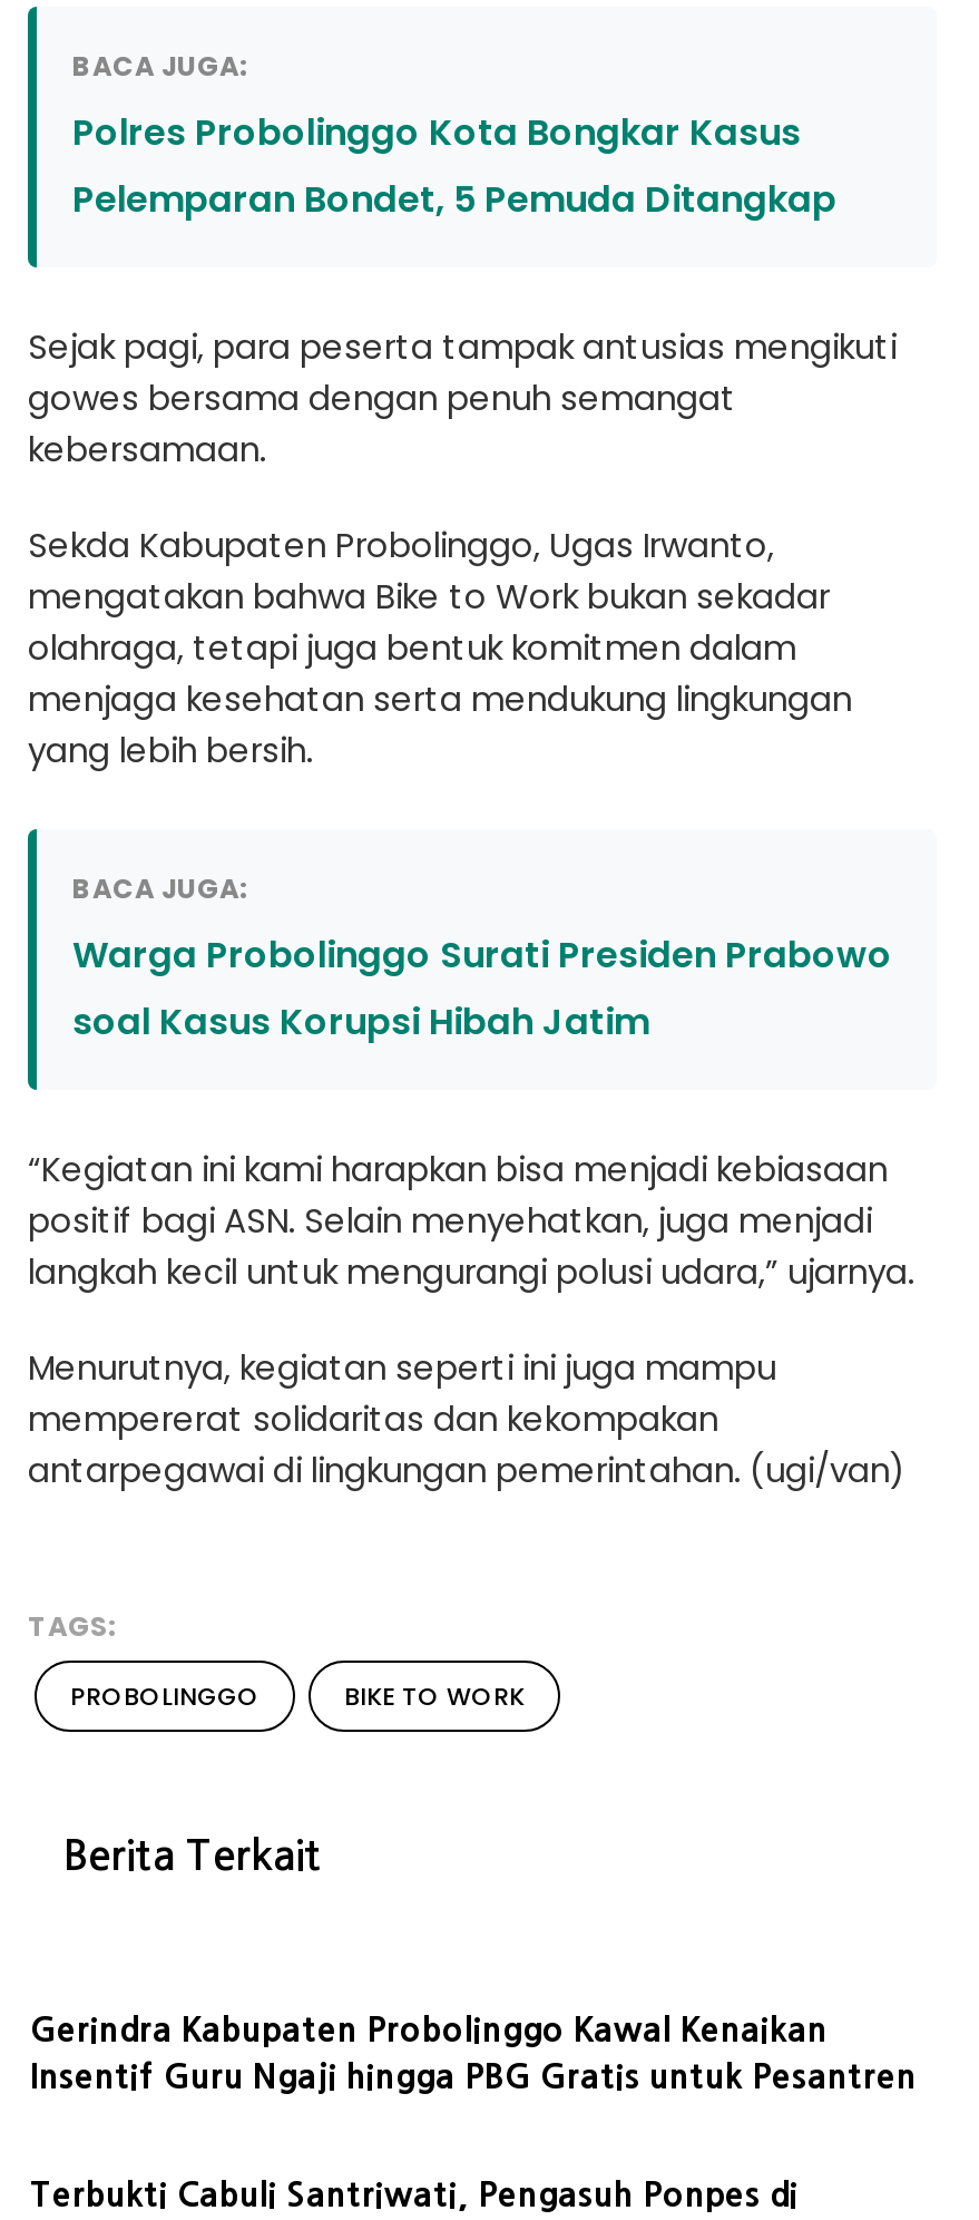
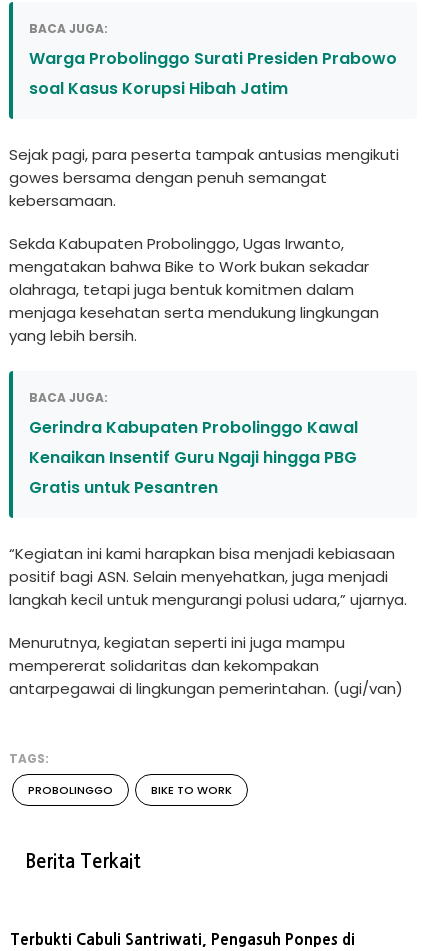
- Polres Probolinggo Kota Bongkar Kasus
- Pelemparan Bondet, 5 Pemuda Ditangkap

+ Gerindra Kabupaten Probolinggo Kawal
+ Kenaikan Insentif Guru Ngaji hingga PBG
+ Gratis untuk Pesantren

moved up: Warga Probolinggo Surati Presiden Prabowo | soal Kasus Korupsi Hibah Jatim

moved down: “Kegiatan ini kami harapkan bisa menjadi kebiasaan | positif bagi ASN. Selain menyehatkan, juga menjadi | langkah kecil untuk mengurangi polusi udara,” ujarnya. | ... | BIKE TO WORK | Berita Terkait

- Gerindra Kabupaten Probolinggo Kawal Kenaikan
- Insentif Guru Ngaji hingga PBG Gratis untuk Pesantren
